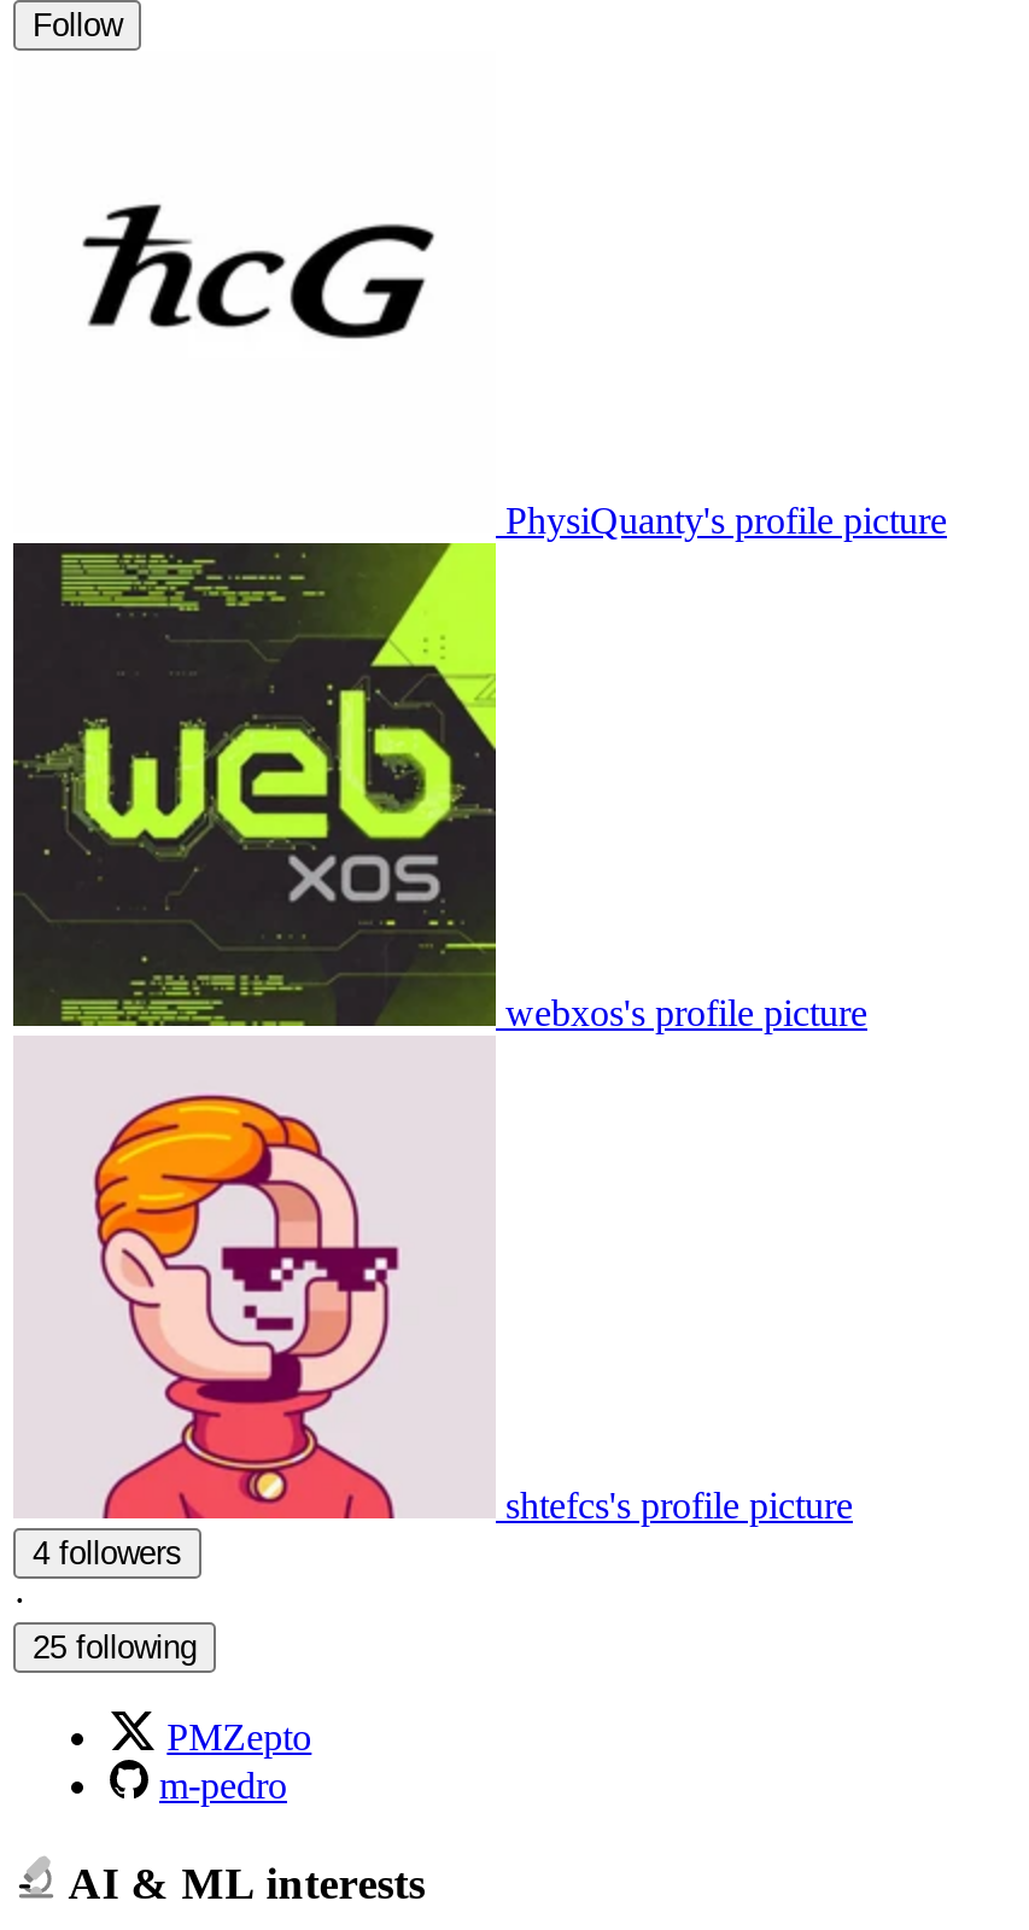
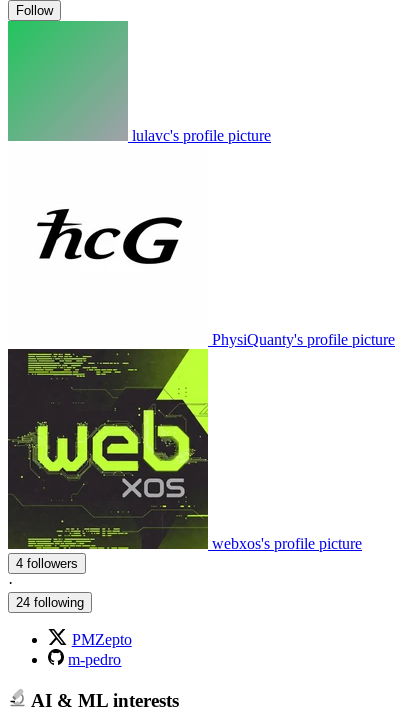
+ [image]
+ lulavc's profile picture

moved down: [image] | PhysiQuanty's profile picture | webxos's profile picture

- [image]
- shtefcs's profile picture

- 25 following
+ 24 following
